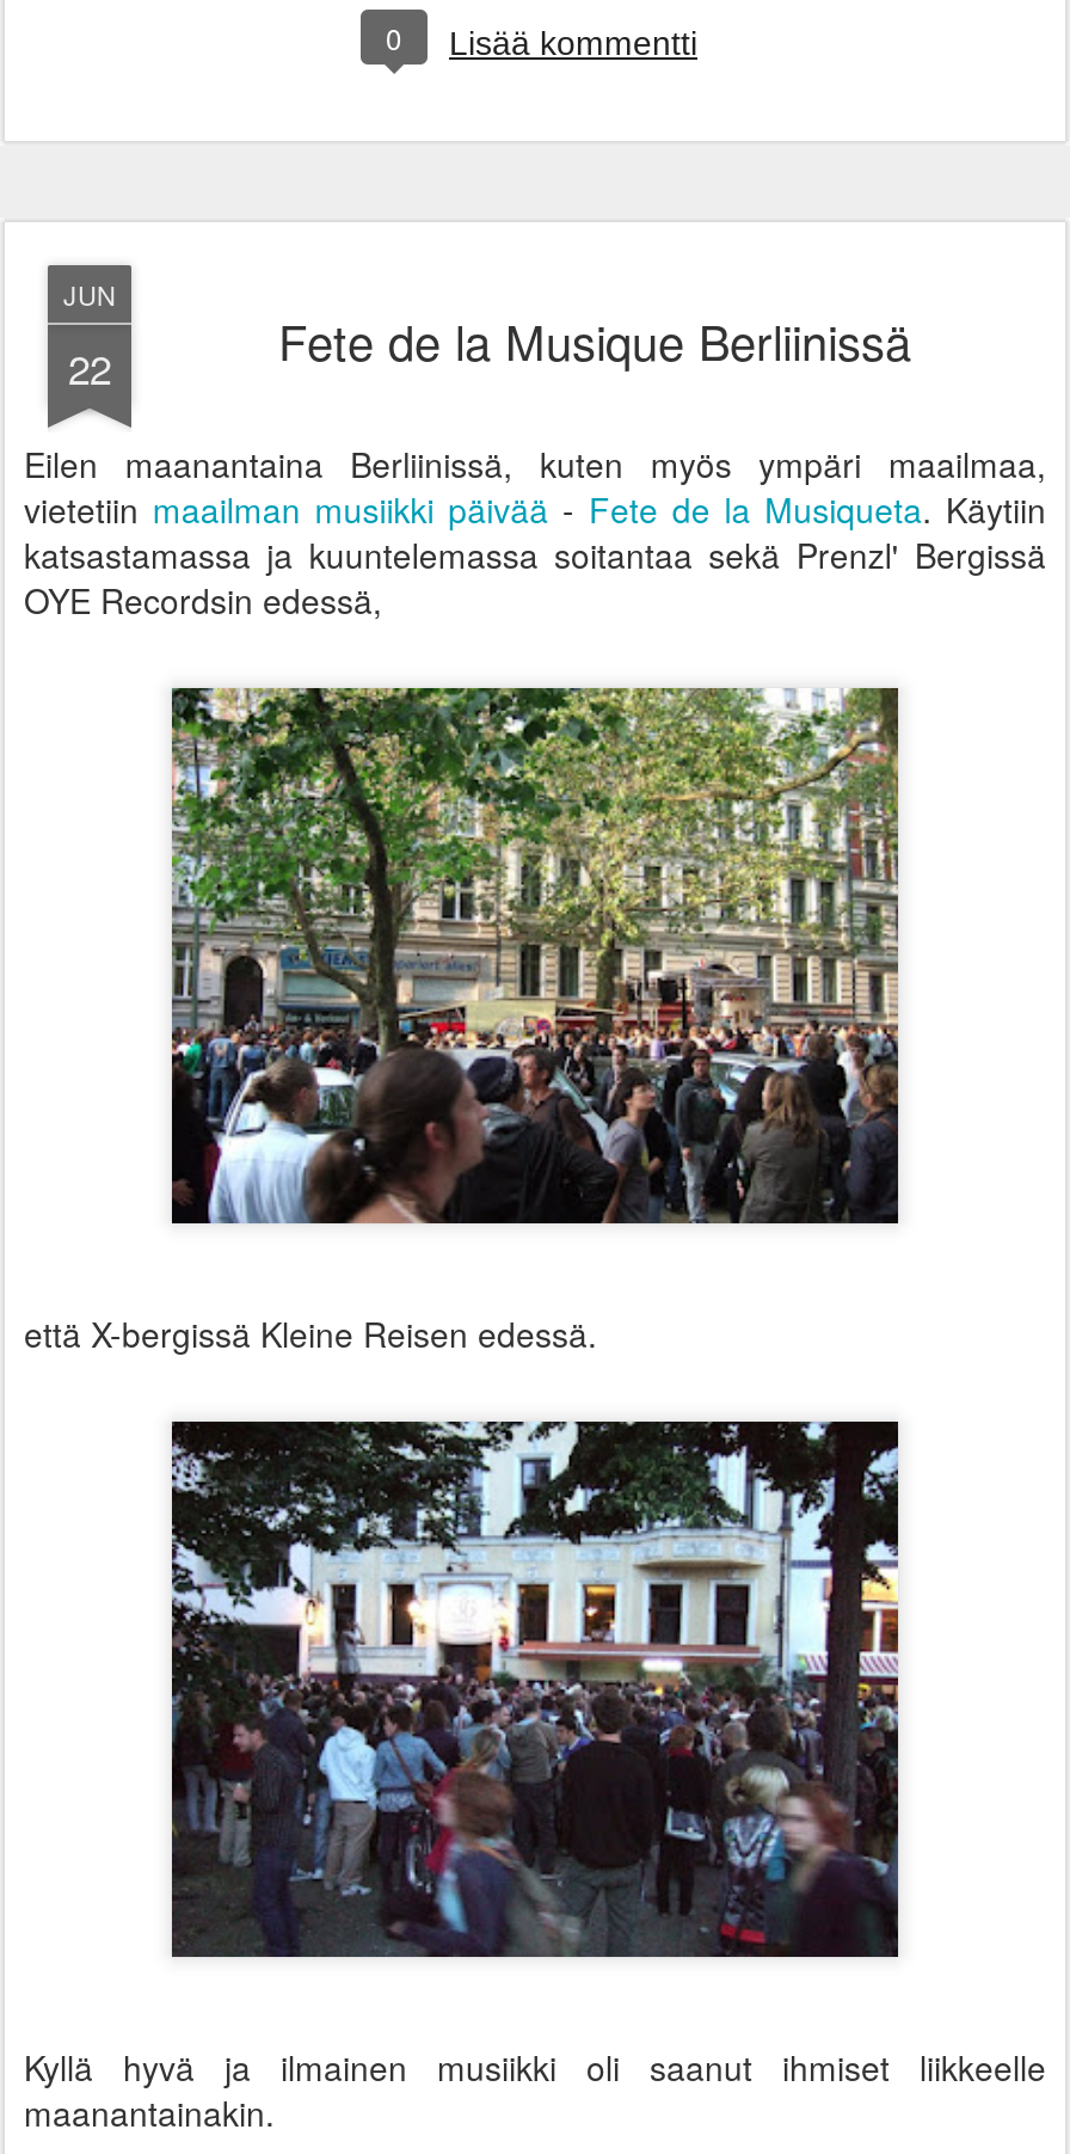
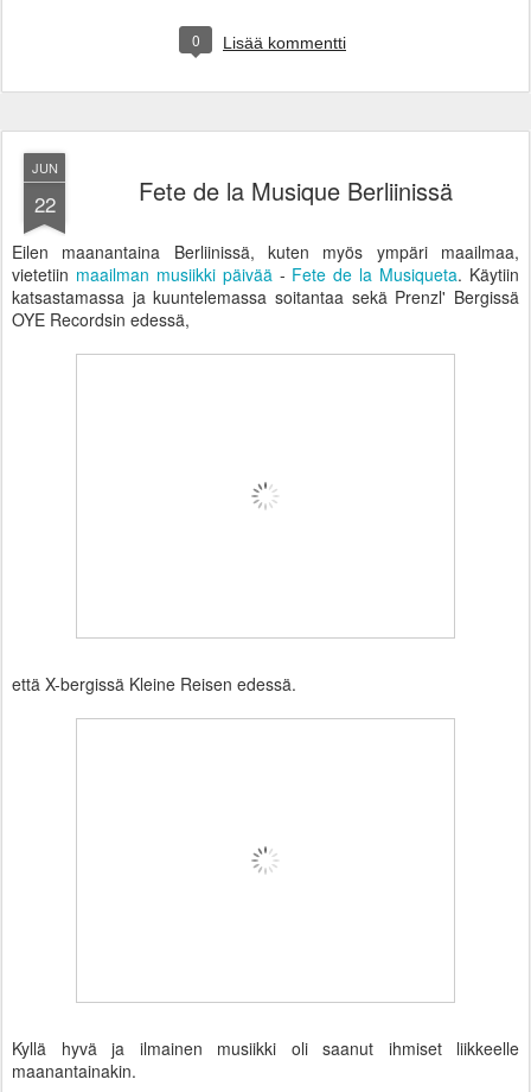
- [image]

- [image]
